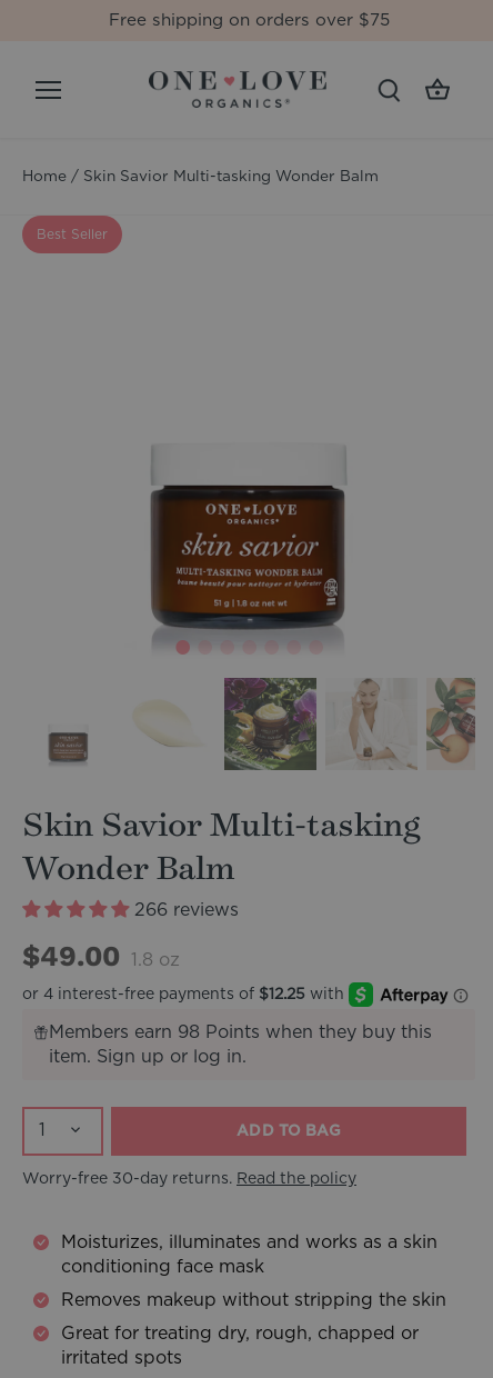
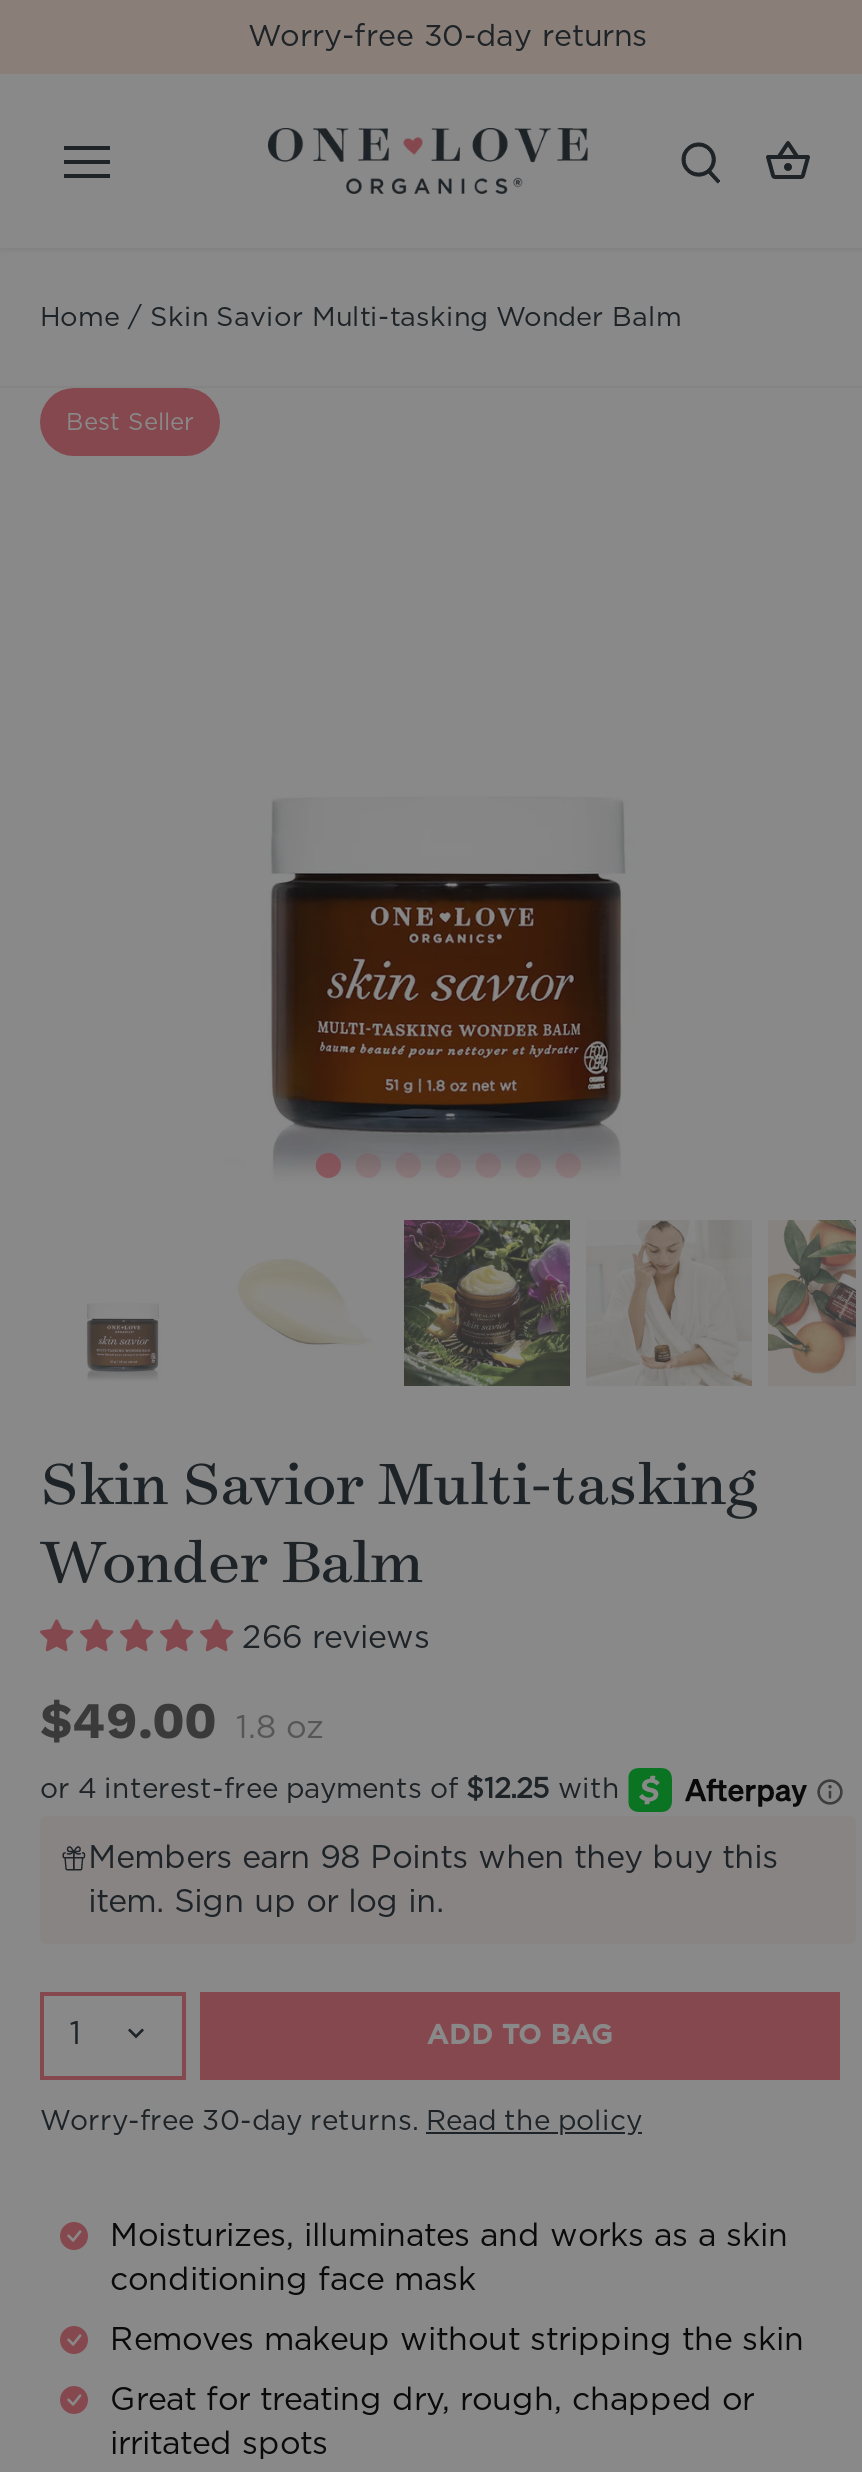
- Free shipping on orders over $75
+ Worry-free 30-day returns
